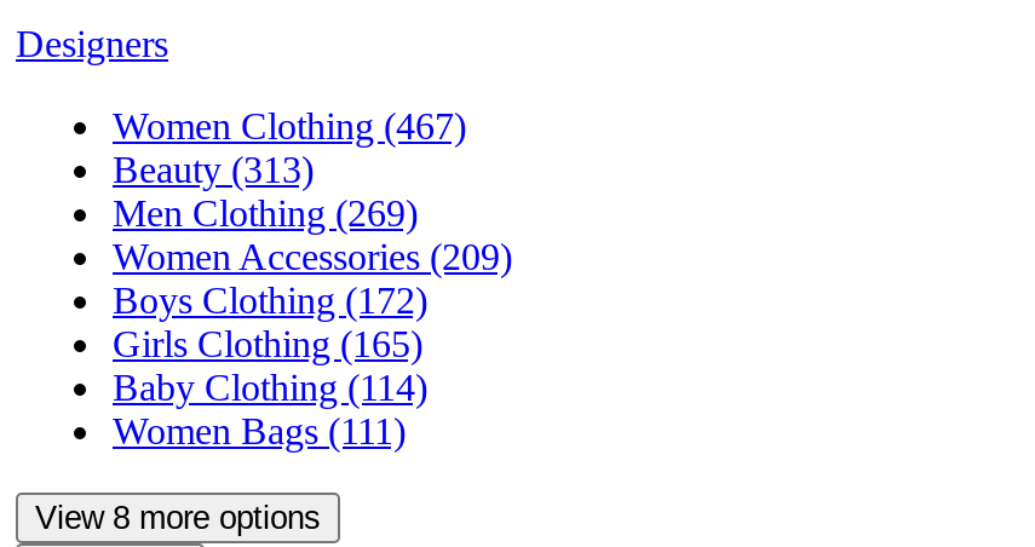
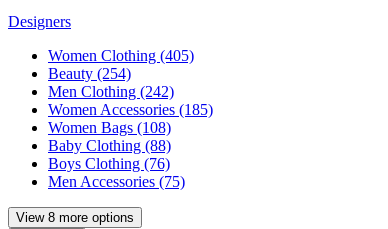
- Women Clothing (467)
- Beauty (313)
- Men Clothing (269)
- Women Accessories (209)
- Boys Clothing (172)
- Girls Clothing (165)
- Baby Clothing (114)
- Women Bags (111)
+ Women Clothing (405)
+ Beauty (254)
+ Men Clothing (242)
+ Women Accessories (185)
+ Women Bags (108)
+ Baby Clothing (88)
+ Boys Clothing (76)
+ Men Accessories (75)
